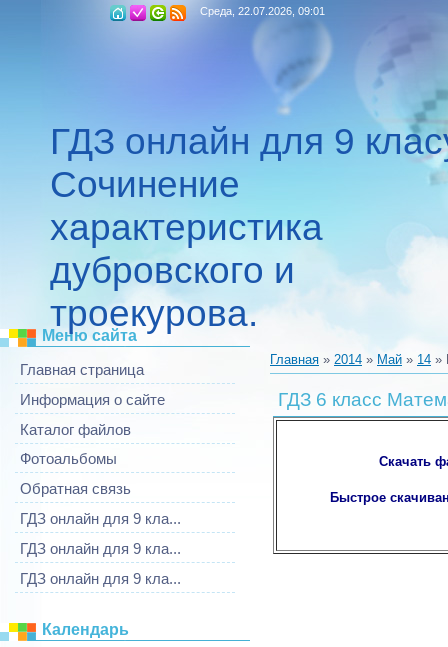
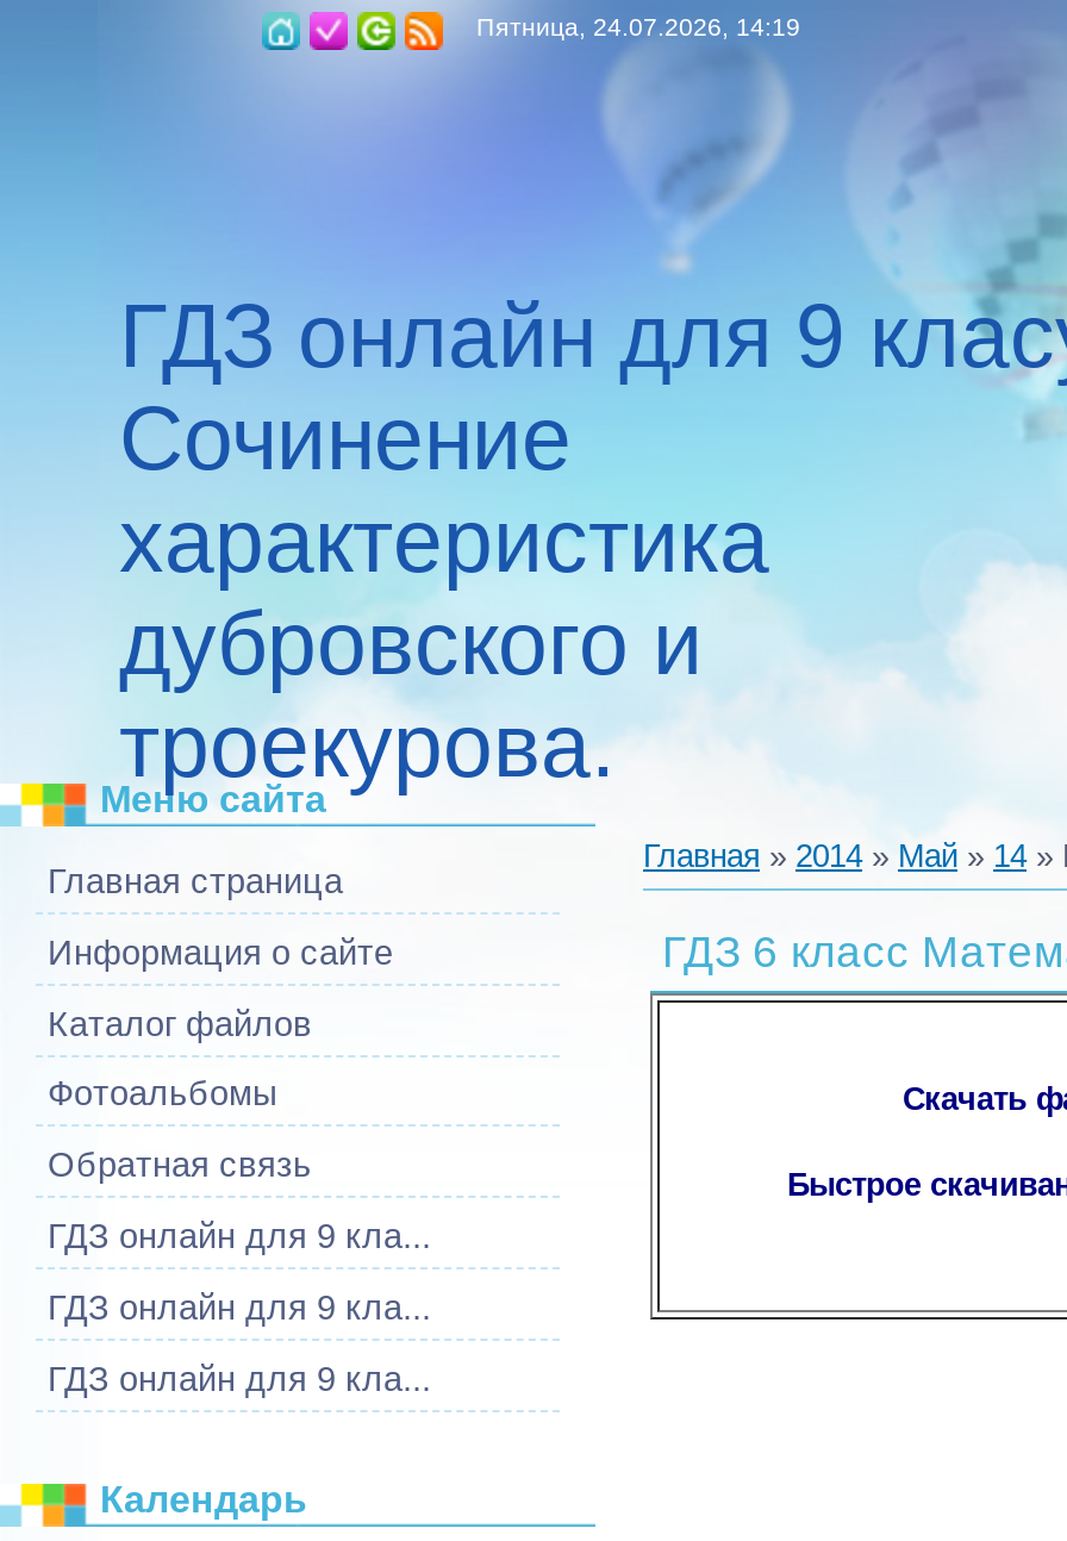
- Среда, 22.07.2026, 09:01
+ Пятница, 24.07.2026, 14:19
